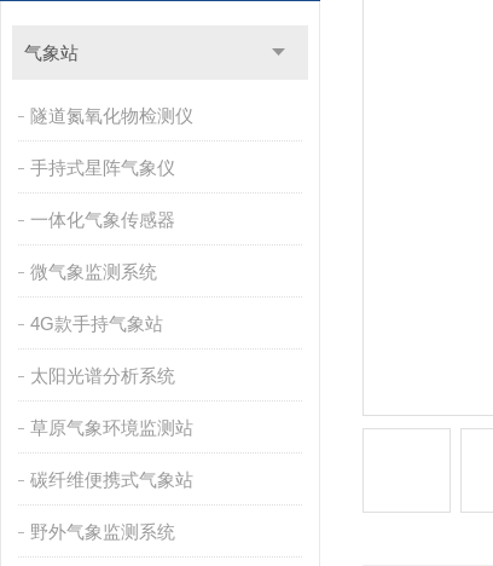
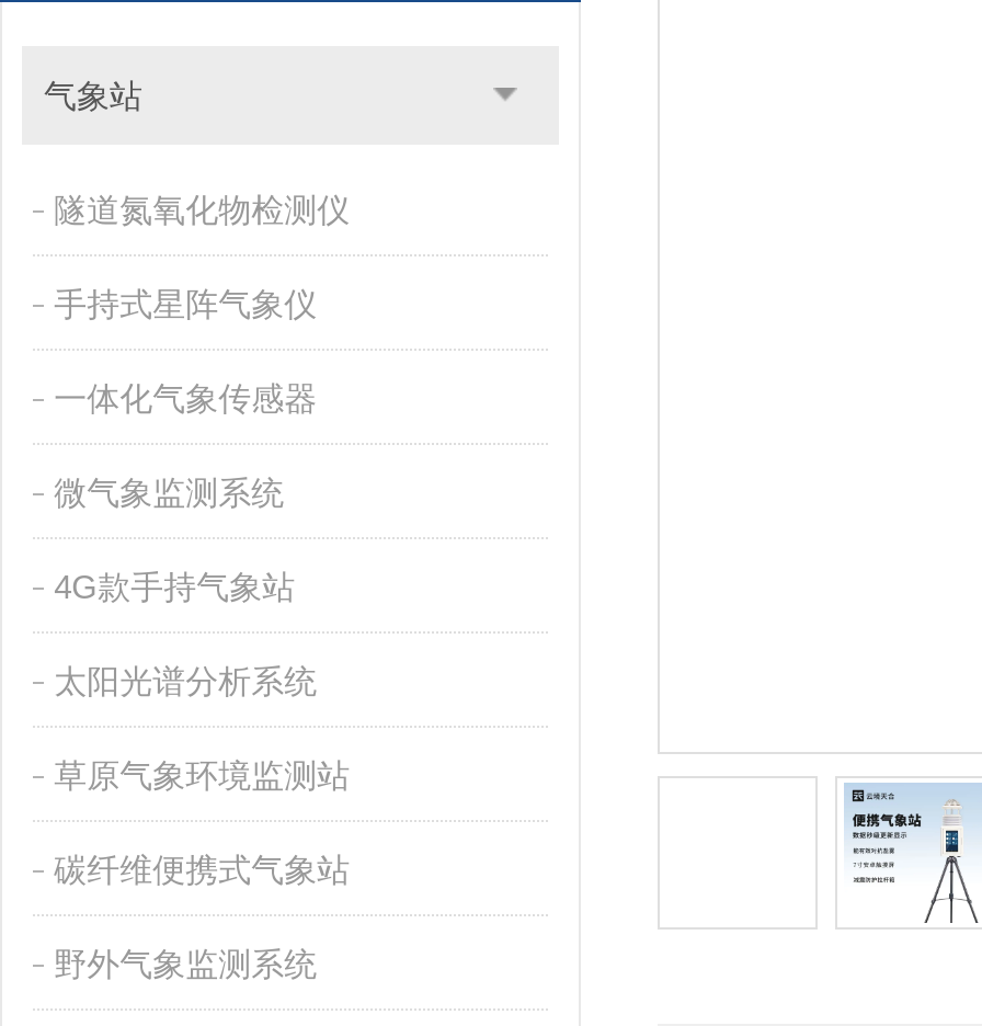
+ [image]
